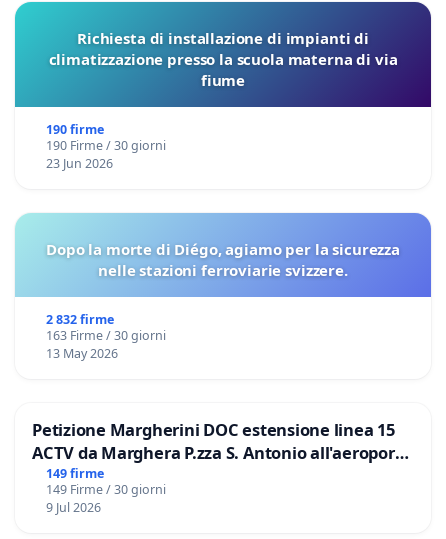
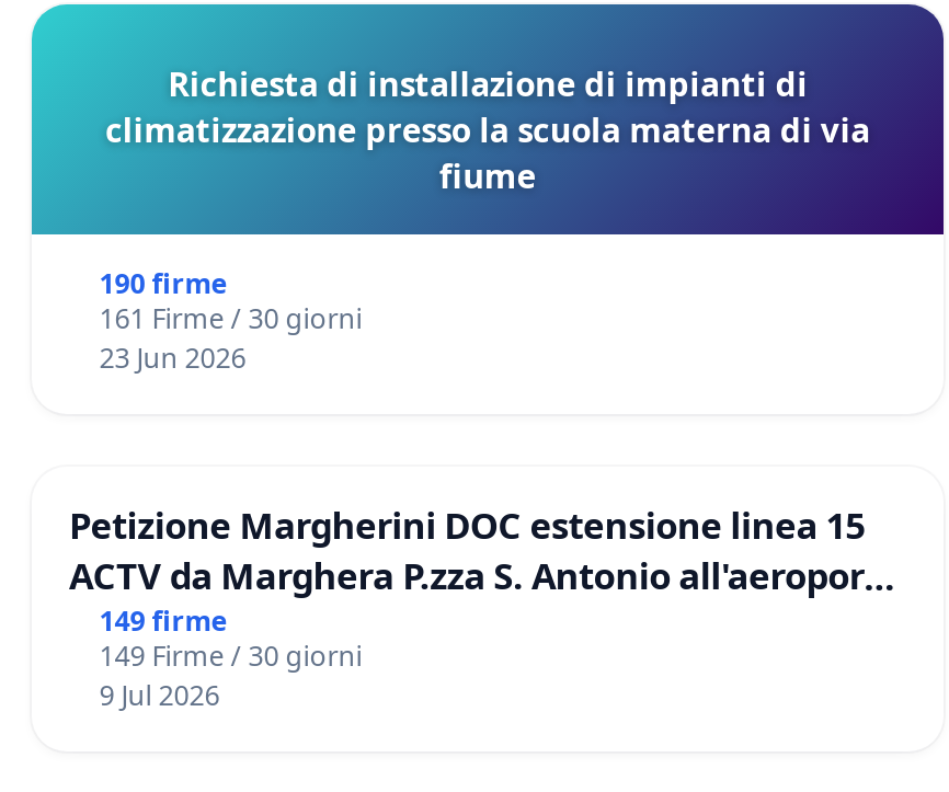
- 190 Firme / 30 giorni
+ 161 Firme / 30 giorni

- [image]
- Dopo la morte di Diégo, agiamo per la sicurezza
- nelle stazioni ferroviarie svizzere.
- 2 832 firme
- 163 Firme / 30 giorni
- 13 May 2026
